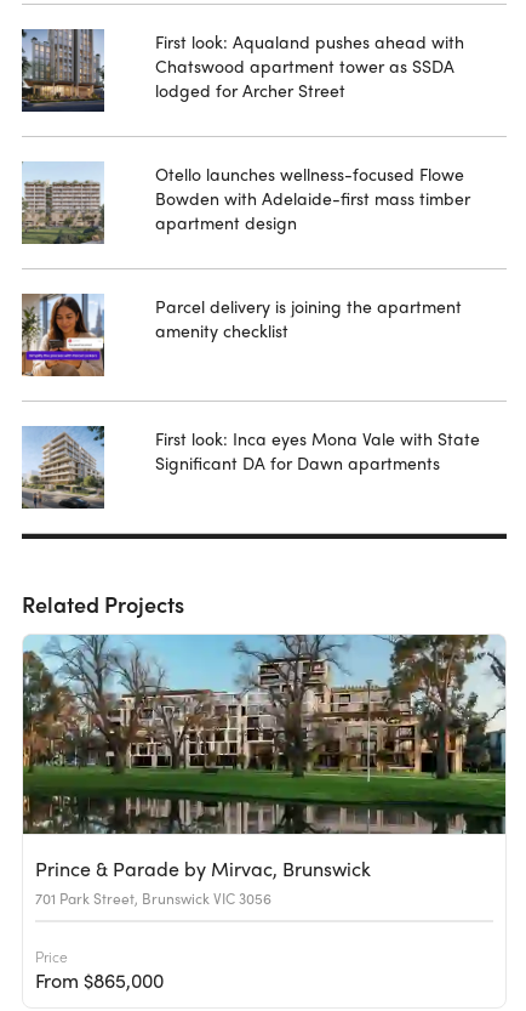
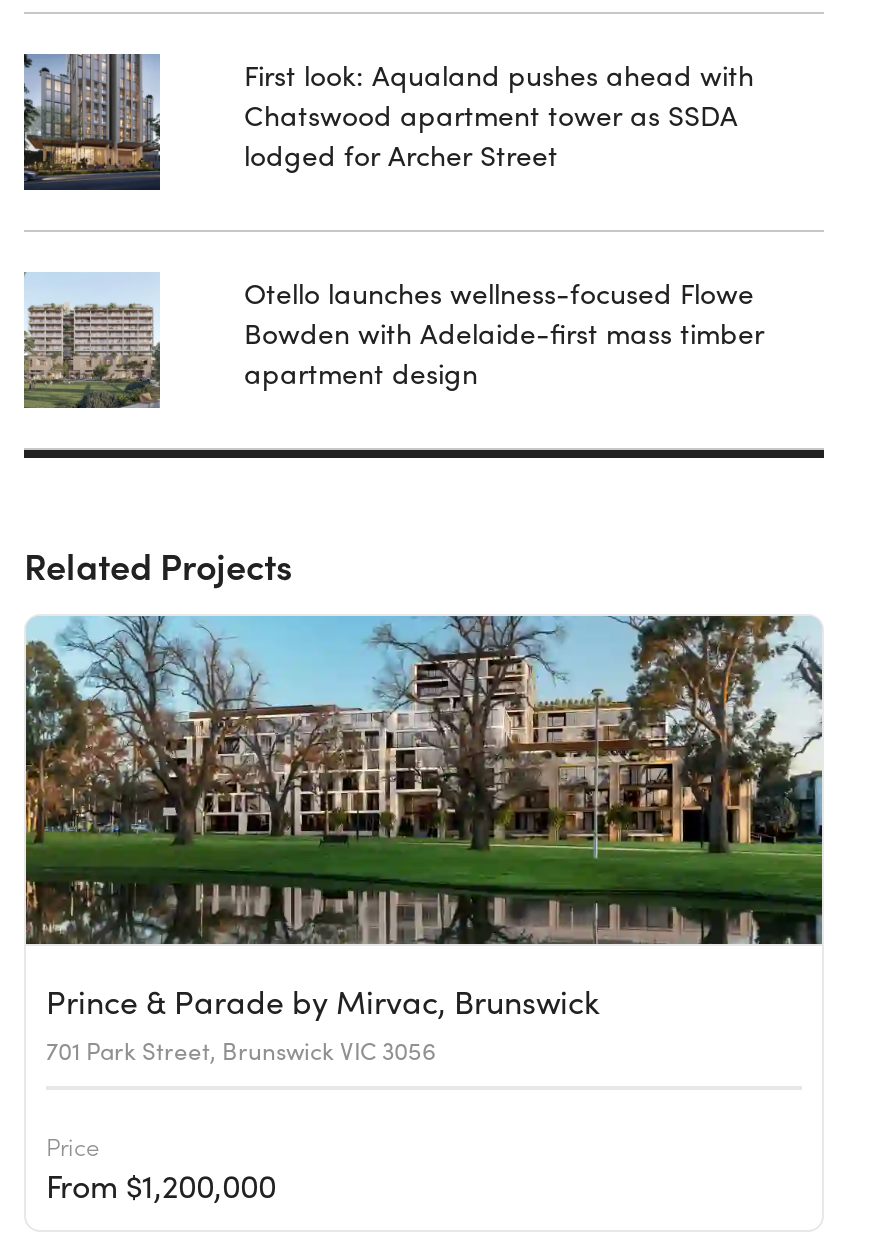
- [image]

- Parcel delivery is joining the apartment
- amenity checklist

- [image]

- First look: Inca eyes Mona Vale with State
- Significant DA for Dawn apartments

- From $865,000
+ From $1,200,000
